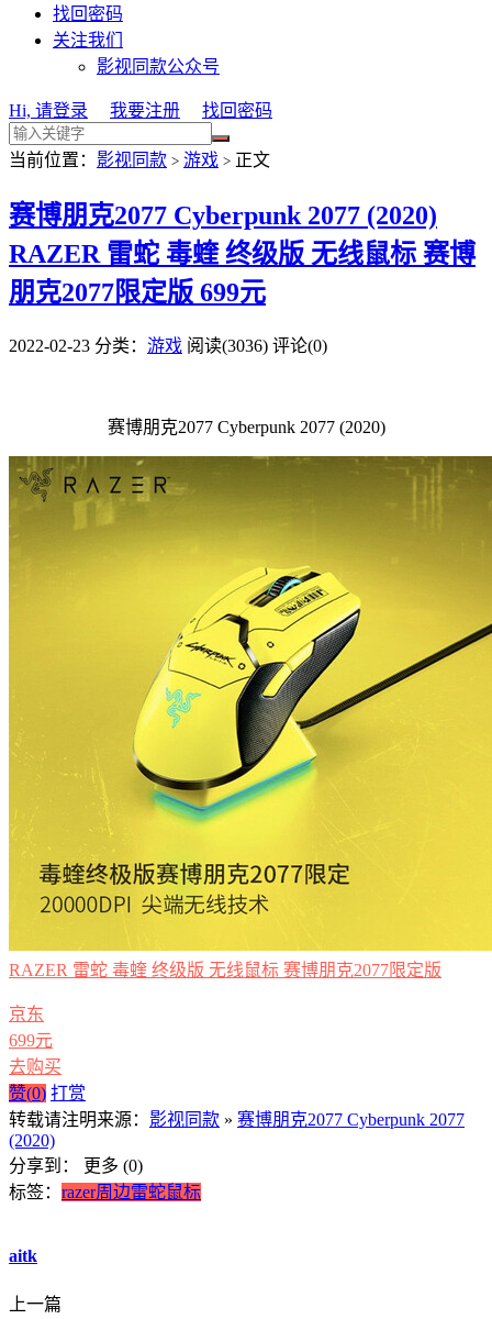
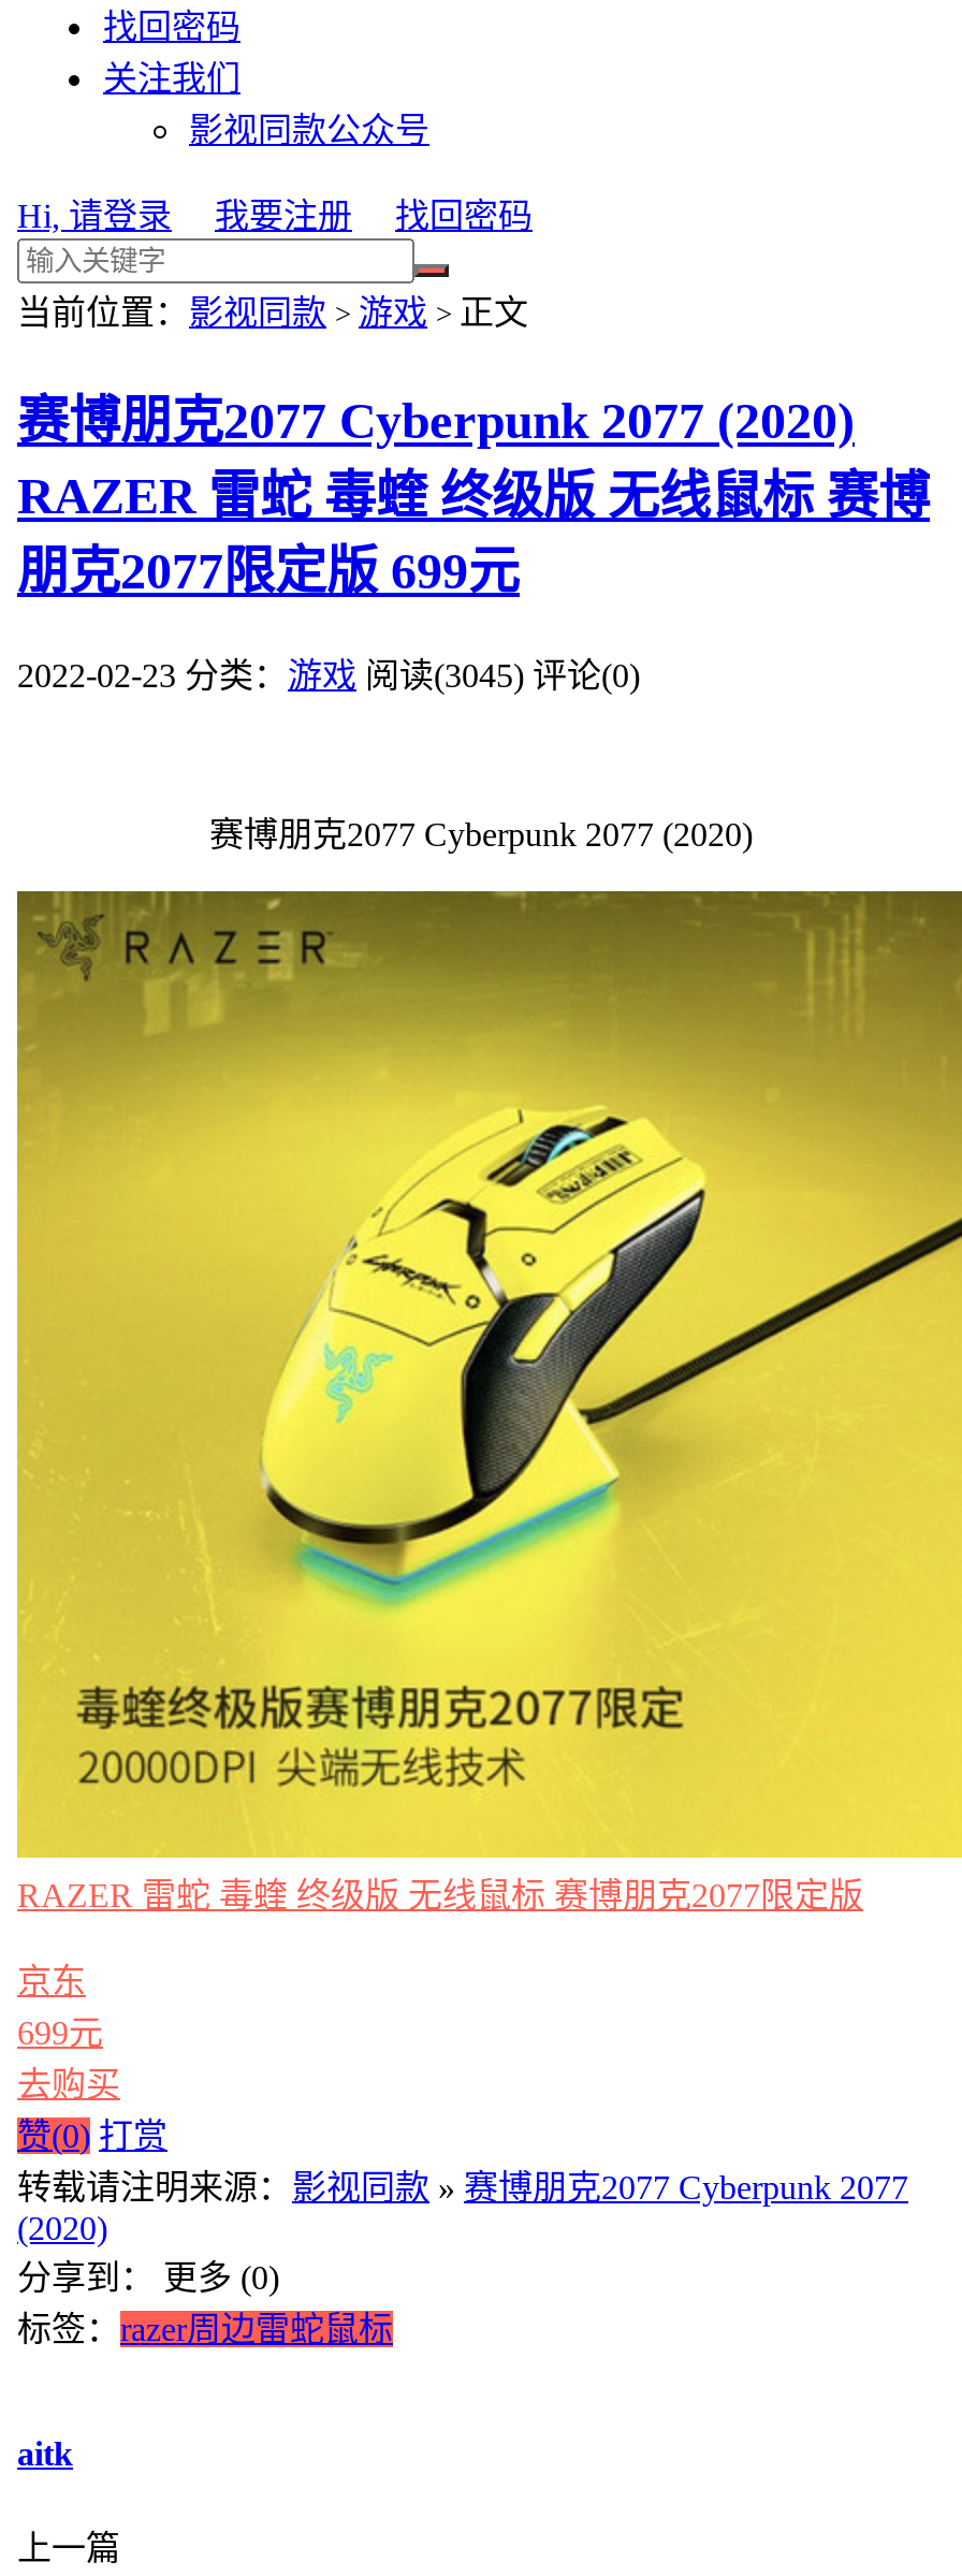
- 2022-02-23 分类：游戏 阅读(3036) 评论(0)
+ 2022-02-23 分类：游戏 阅读(3045) 评论(0)
